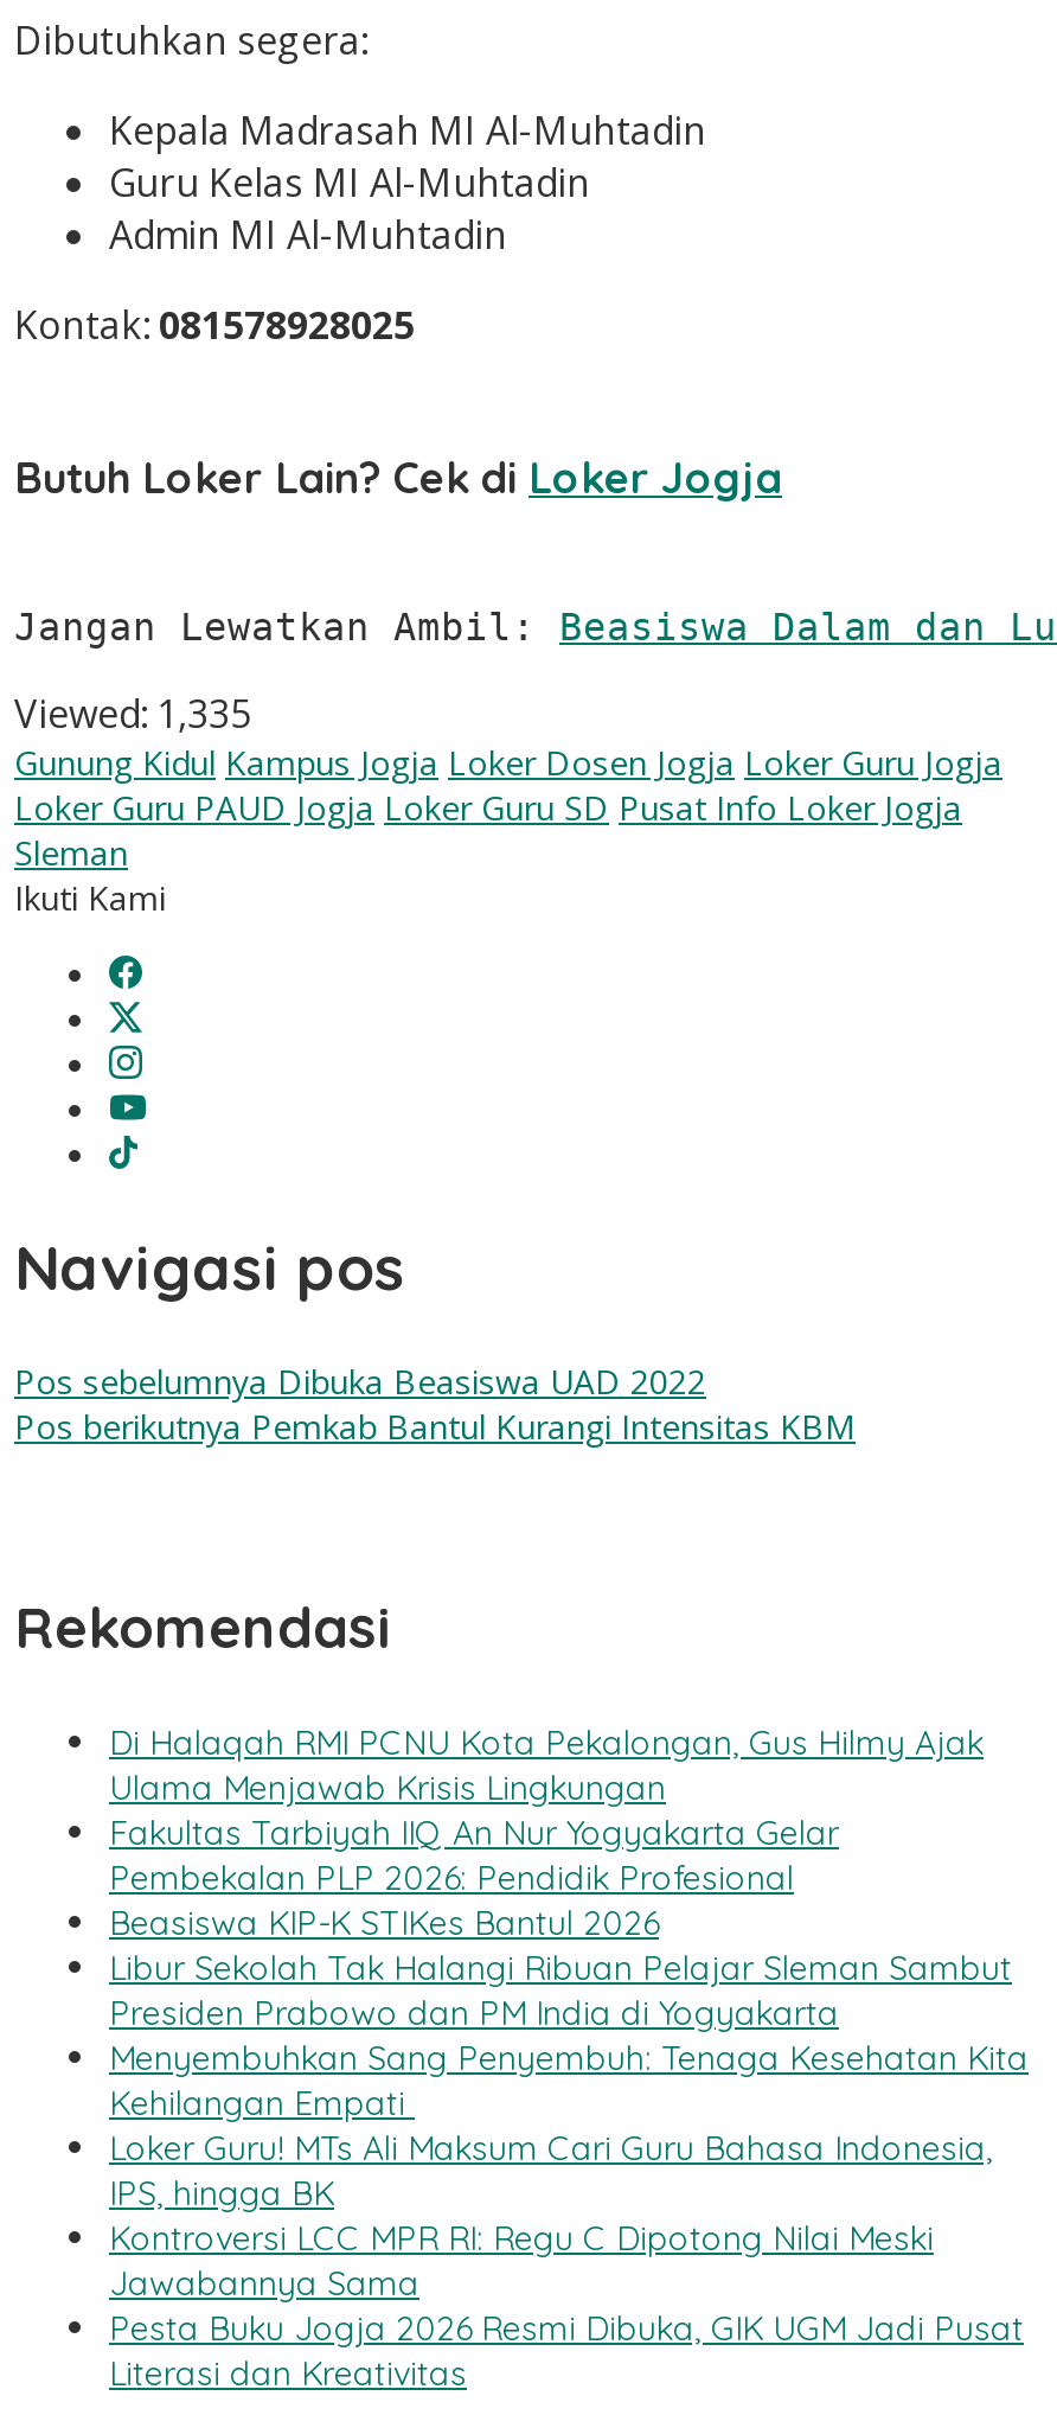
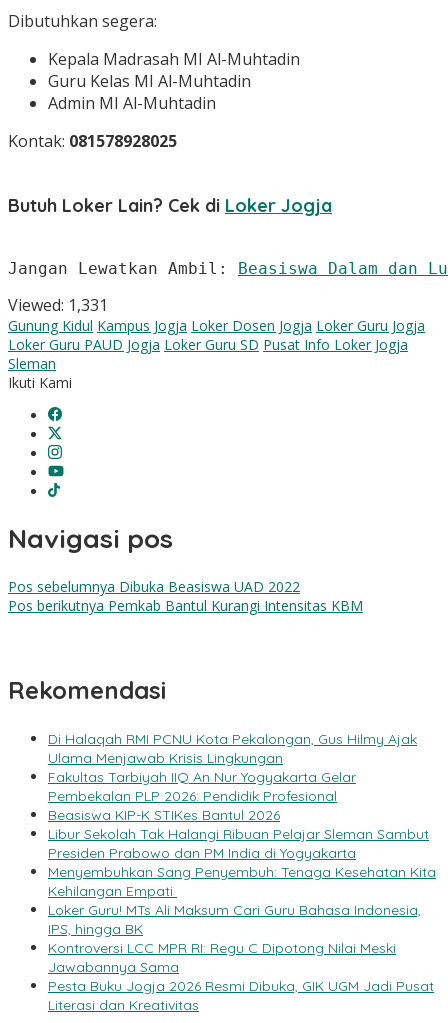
- Viewed: 1,335
+ Viewed: 1,331
